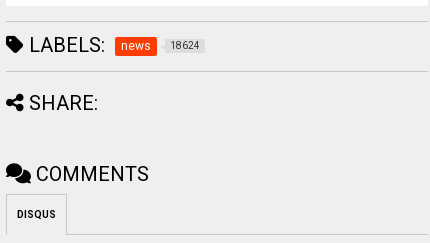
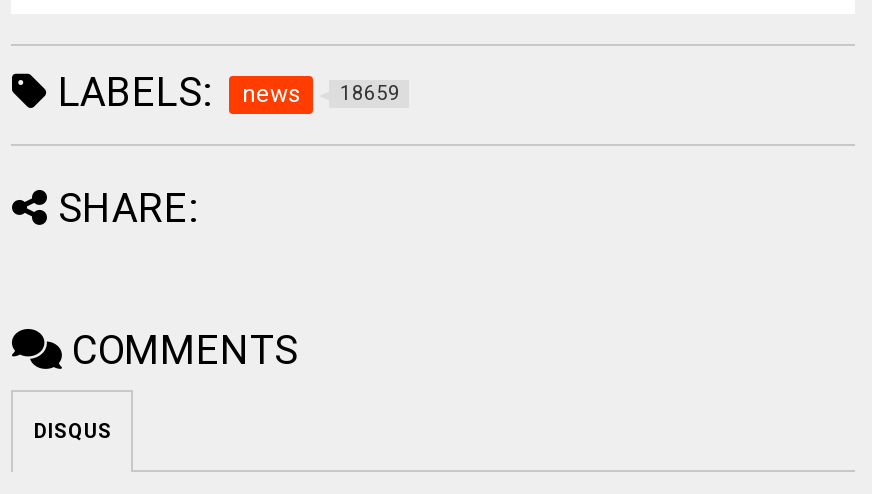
- LABELS: news 18624
+ LABELS: news 18659
